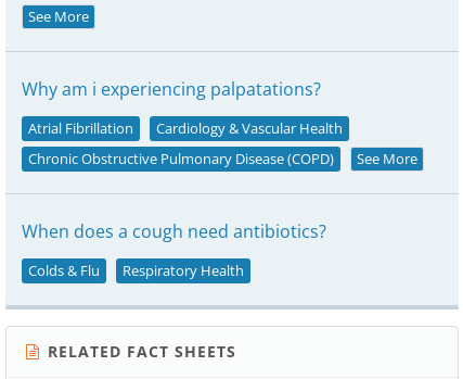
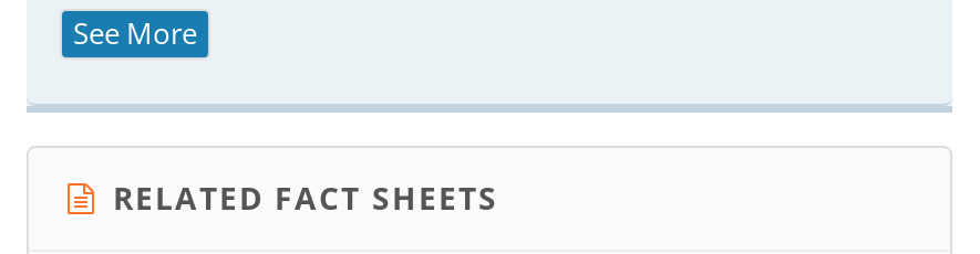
- Why am i experiencing palpatations?
- Atrial Fibrillation
- Cardiology & Vascular Health
- Chronic Obstructive Pulmonary Disease (COPD)
- See More
- When does a cough need antibiotics?
- Colds & Flu
- Respiratory Health
